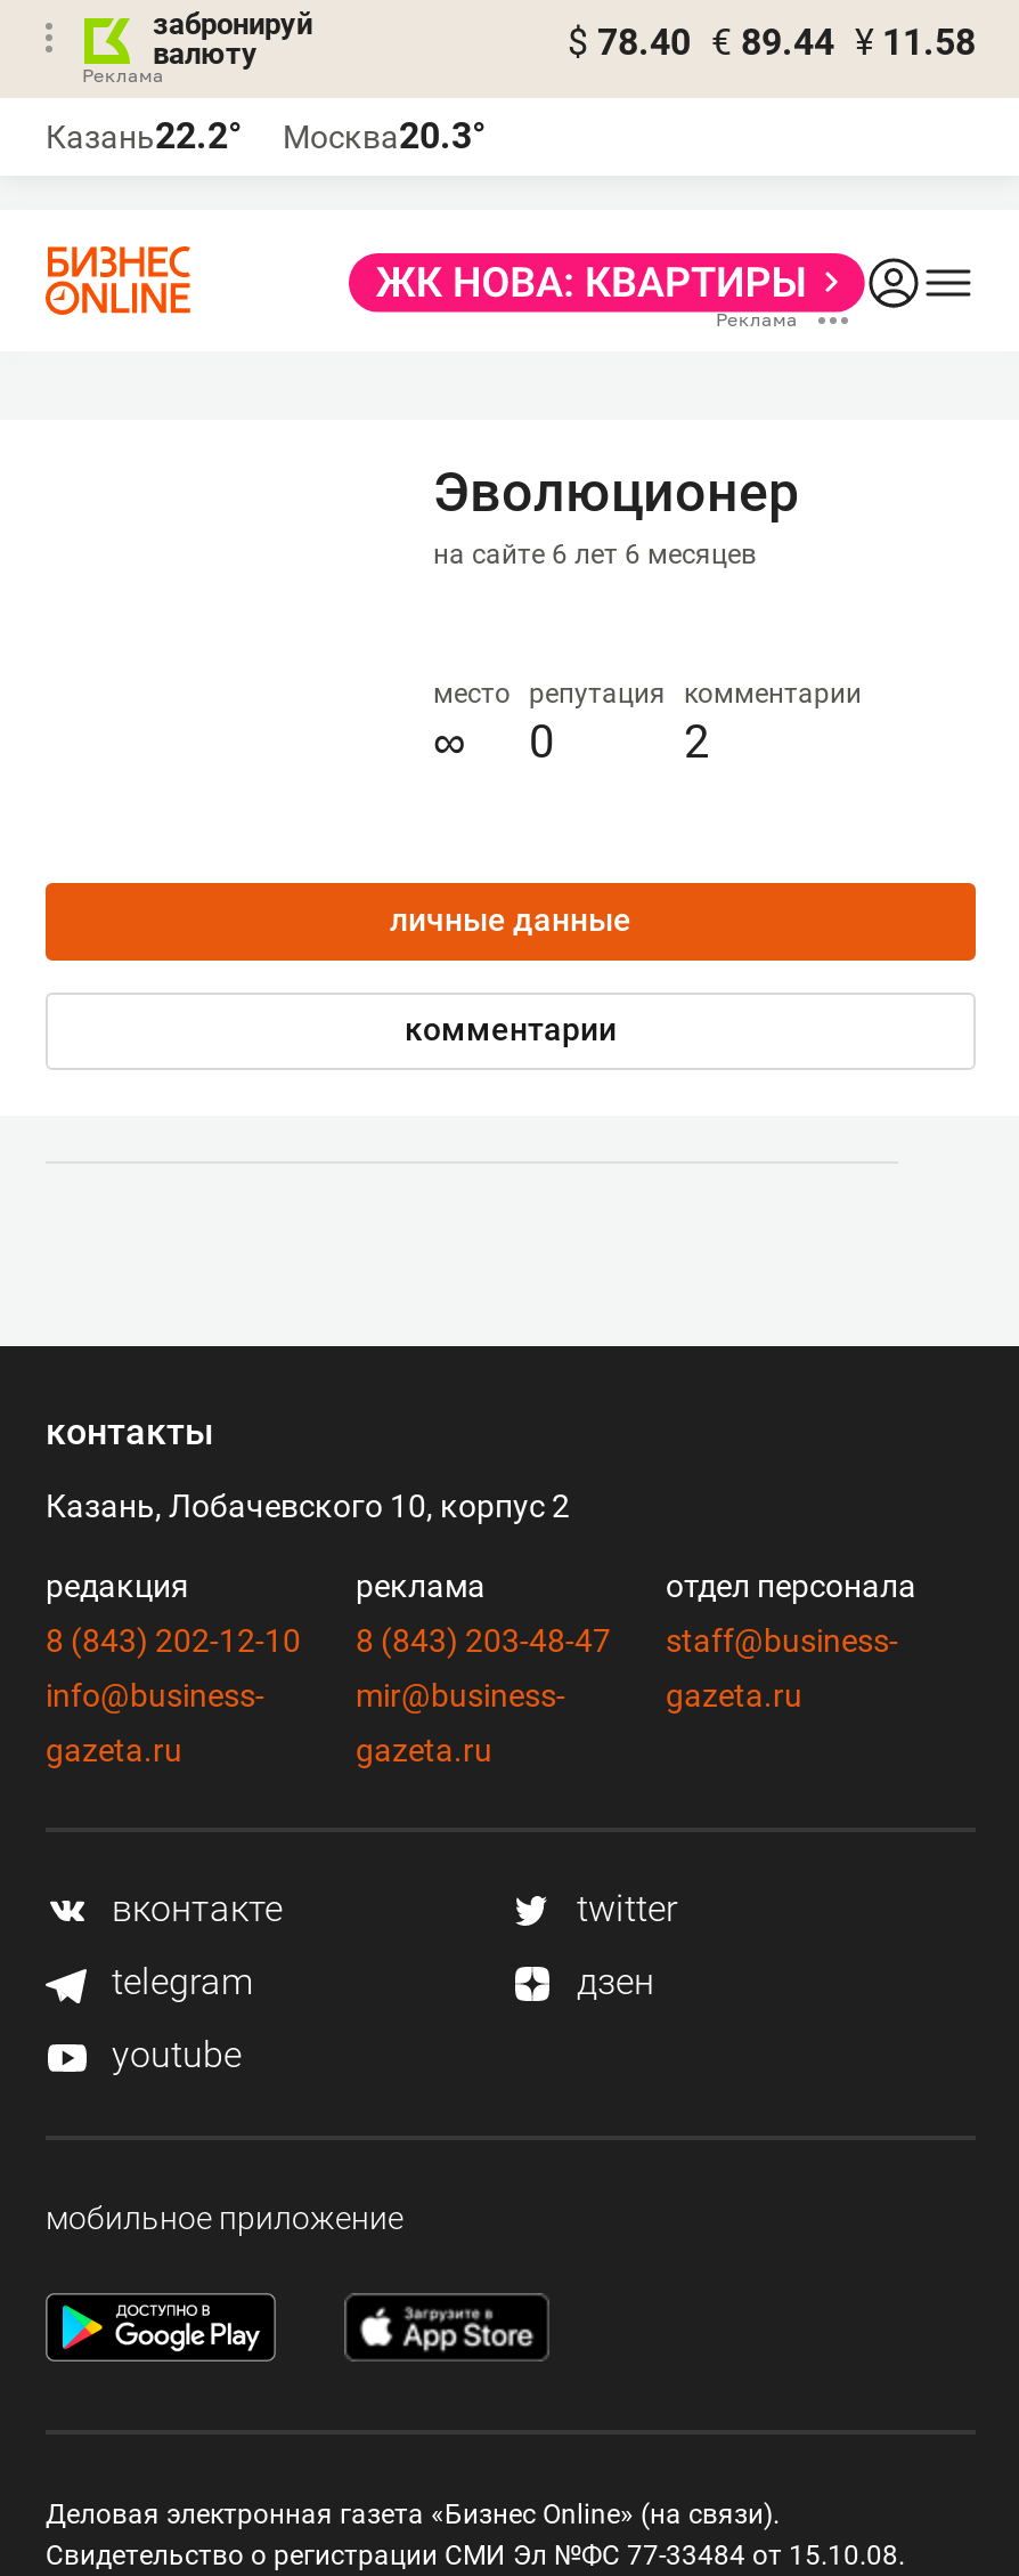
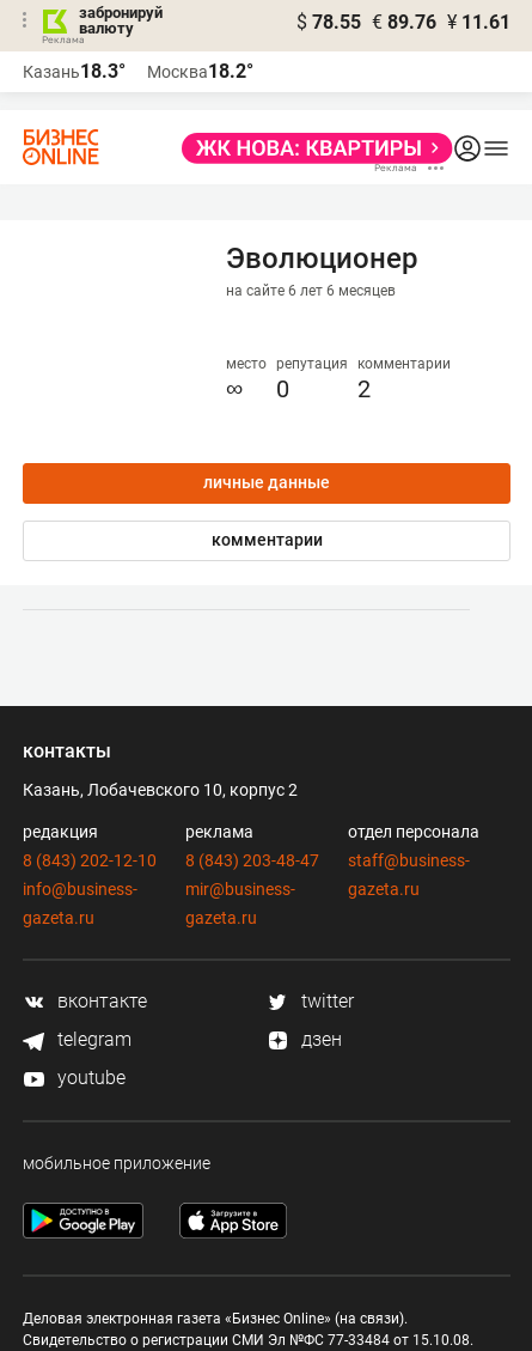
- $ 78.40 € 89.44 ¥ 11.58
+ $ 78.55 € 89.76 ¥ 11.61

- Казань22.2°
+ Казань18.3°

- Москва20.3°
+ Москва18.2°
